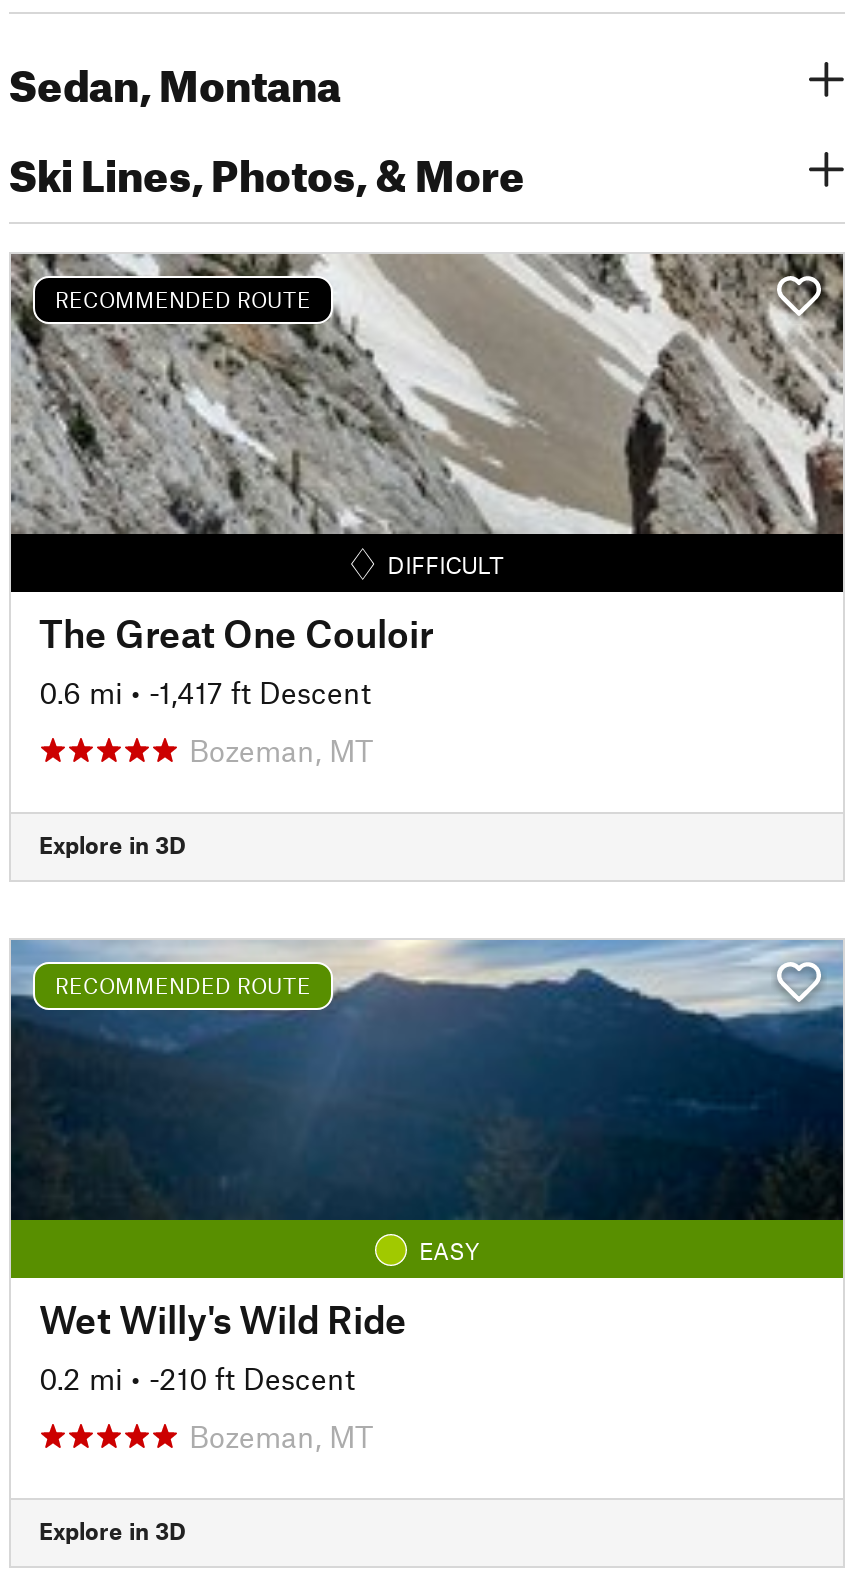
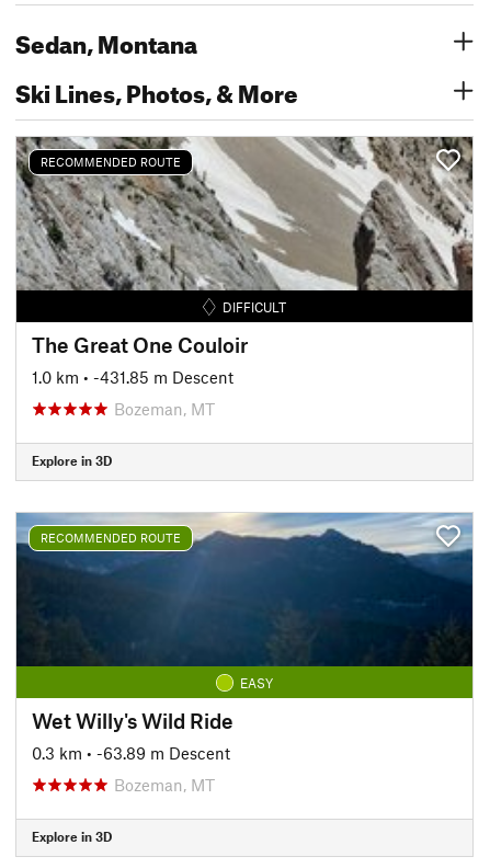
- 0.6 mi • -1,417 ft Descent
+ 1.0 km • -431.85 m Descent

- 0.2 mi • -210 ft Descent
+ 0.3 km • -63.89 m Descent
